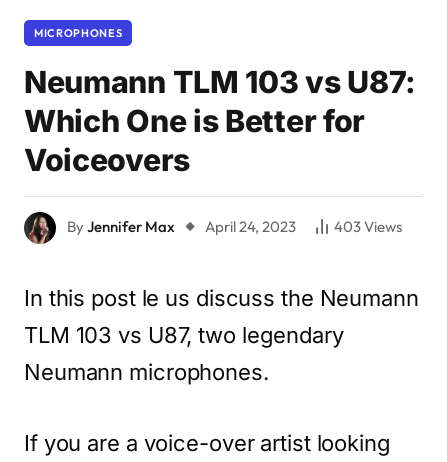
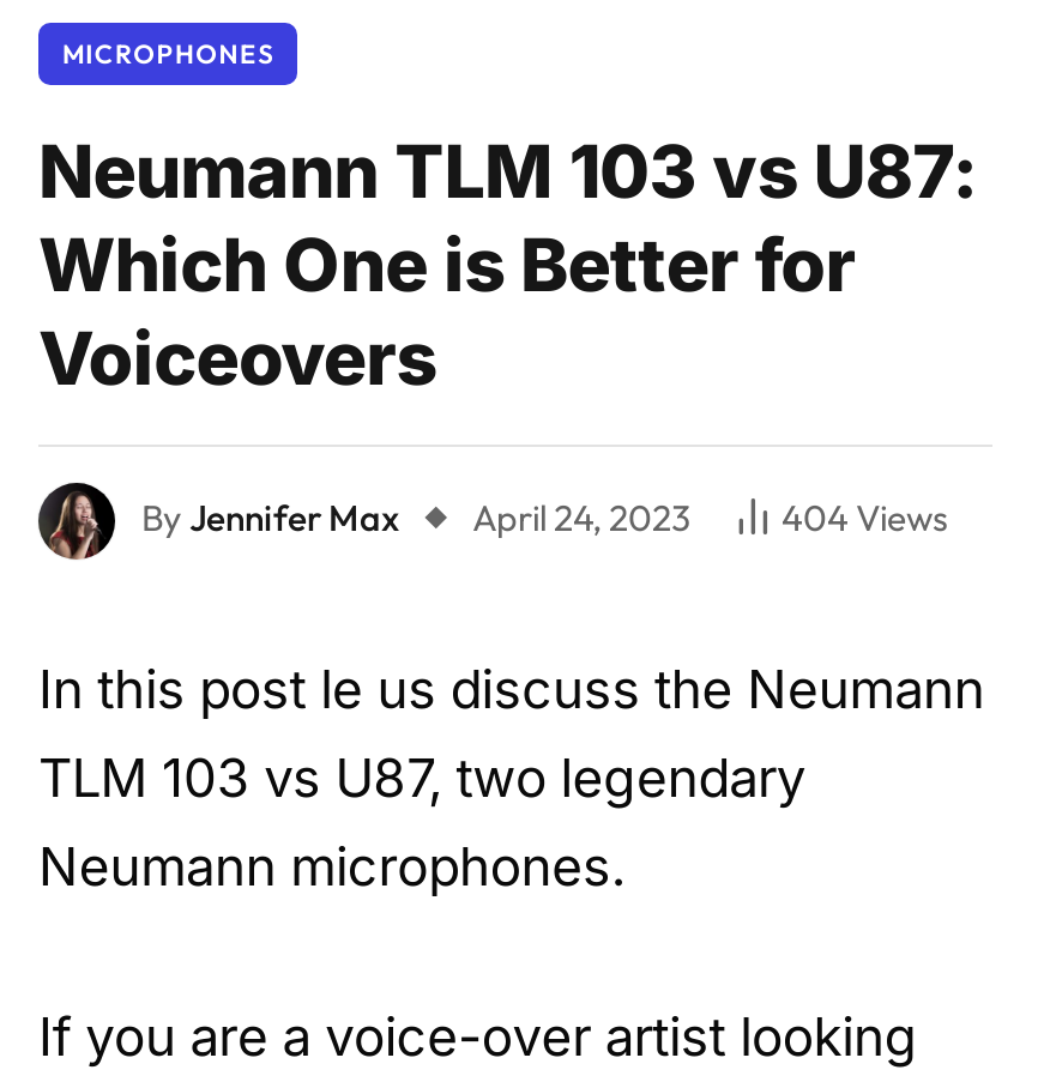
- By Jennifer Max April 24, 2023 403 Views
+ By Jennifer Max April 24, 2023 404 Views
